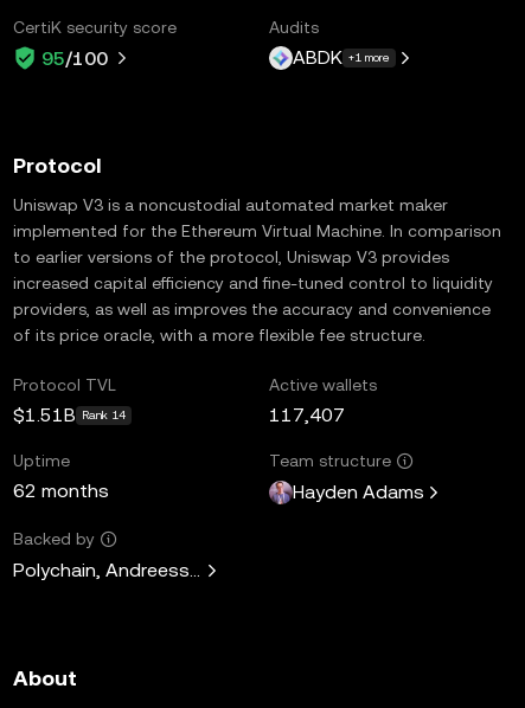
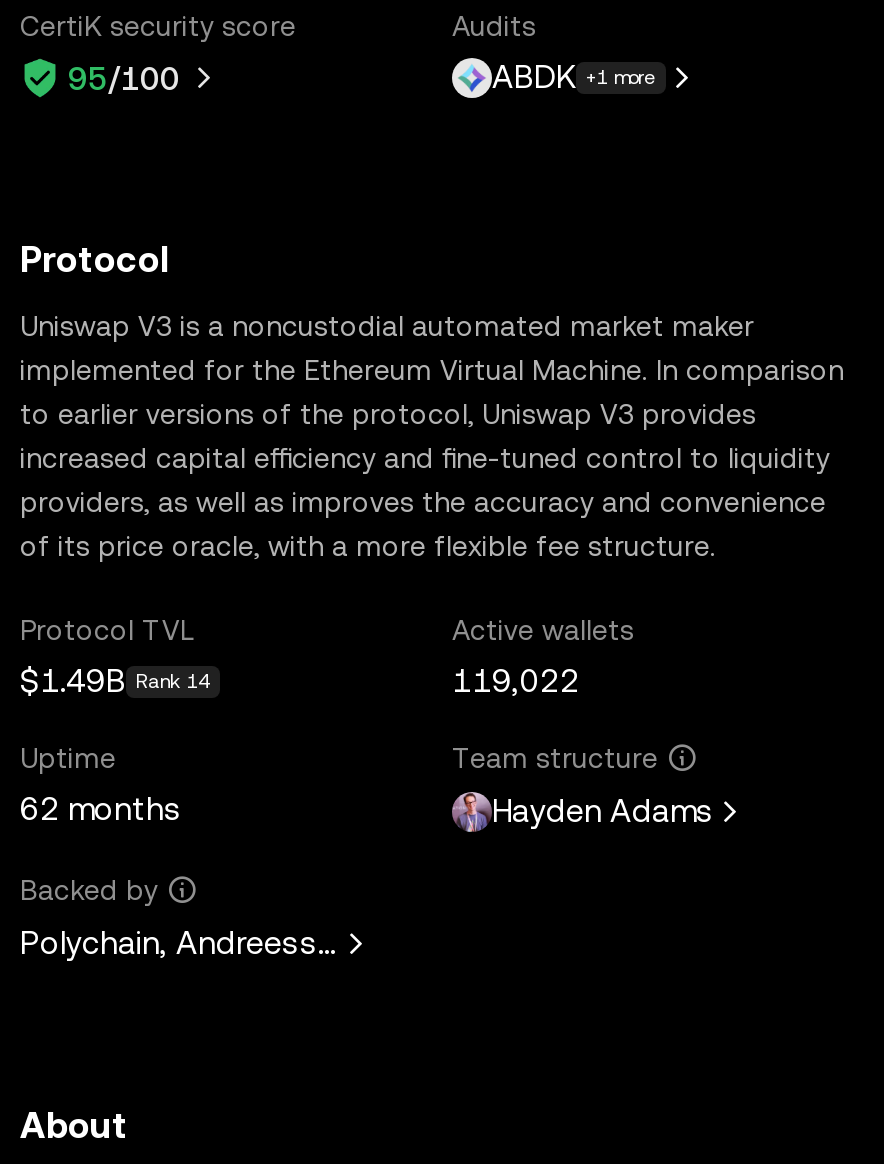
- $1.51B Rank 14
+ $1.49B Rank 14

- 117,407
+ 119,022
